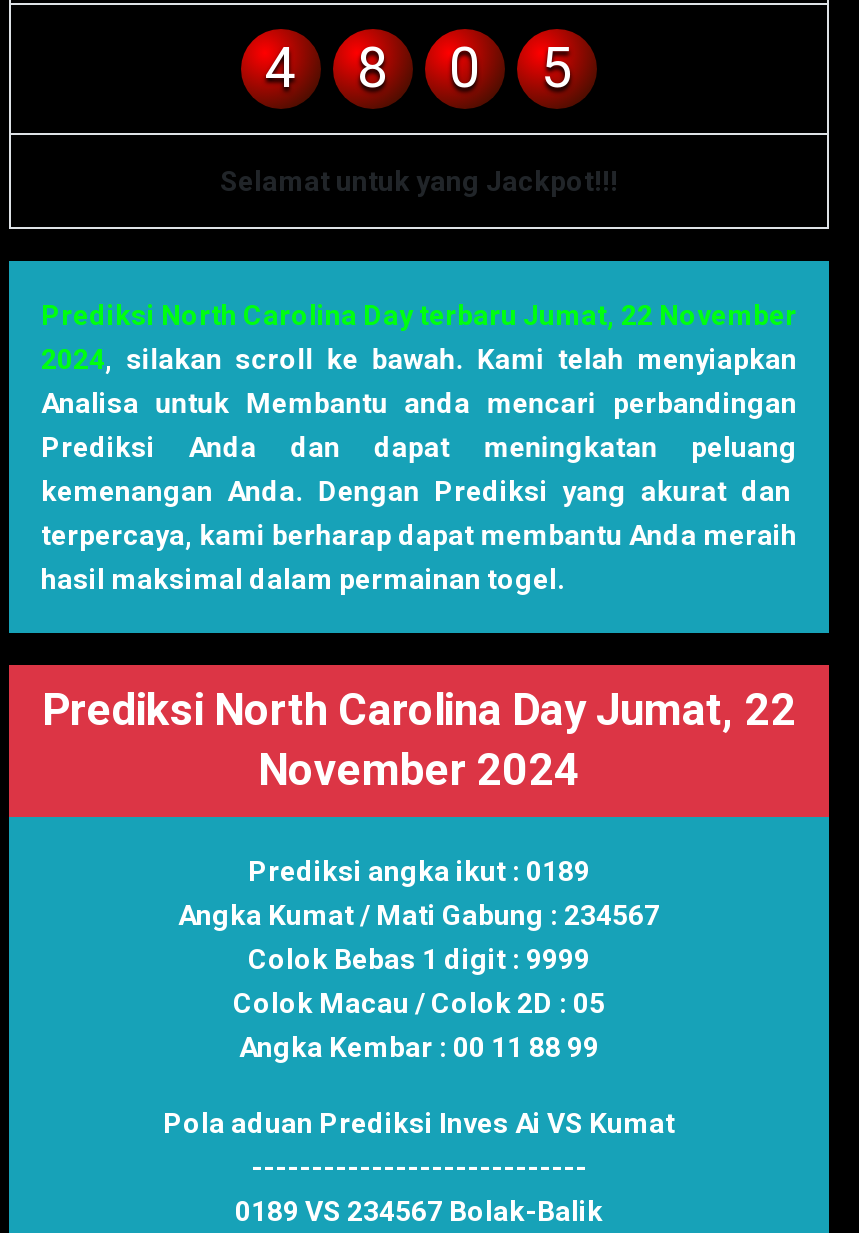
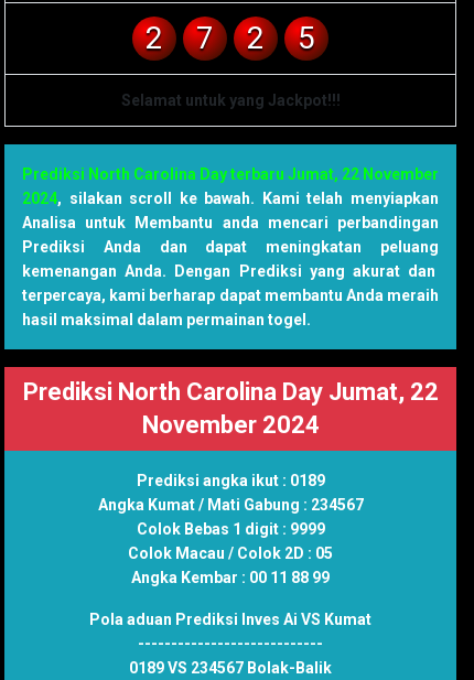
- 4
+ 2

- 8
+ 7

- 0
+ 2
